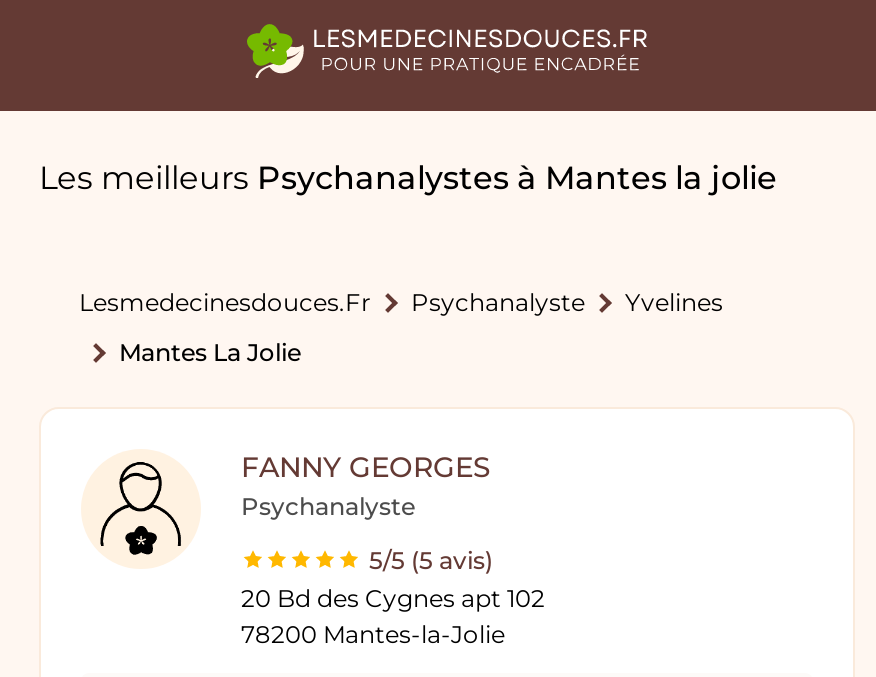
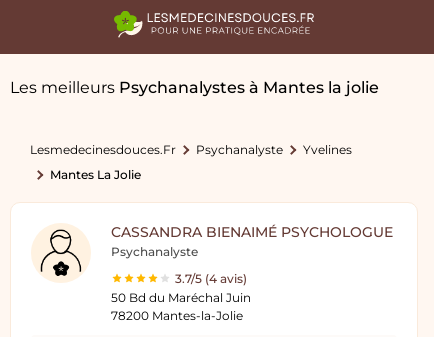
- FANNY GEORGES
+ CASSANDRA BIENAIMÉ PSYCHOLOGUE

- 5/5 (5 avis)
- 20 Bd des Cygnes apt 102
+ 3.7/5 (4 avis)
+ 50 Bd du Maréchal Juin
